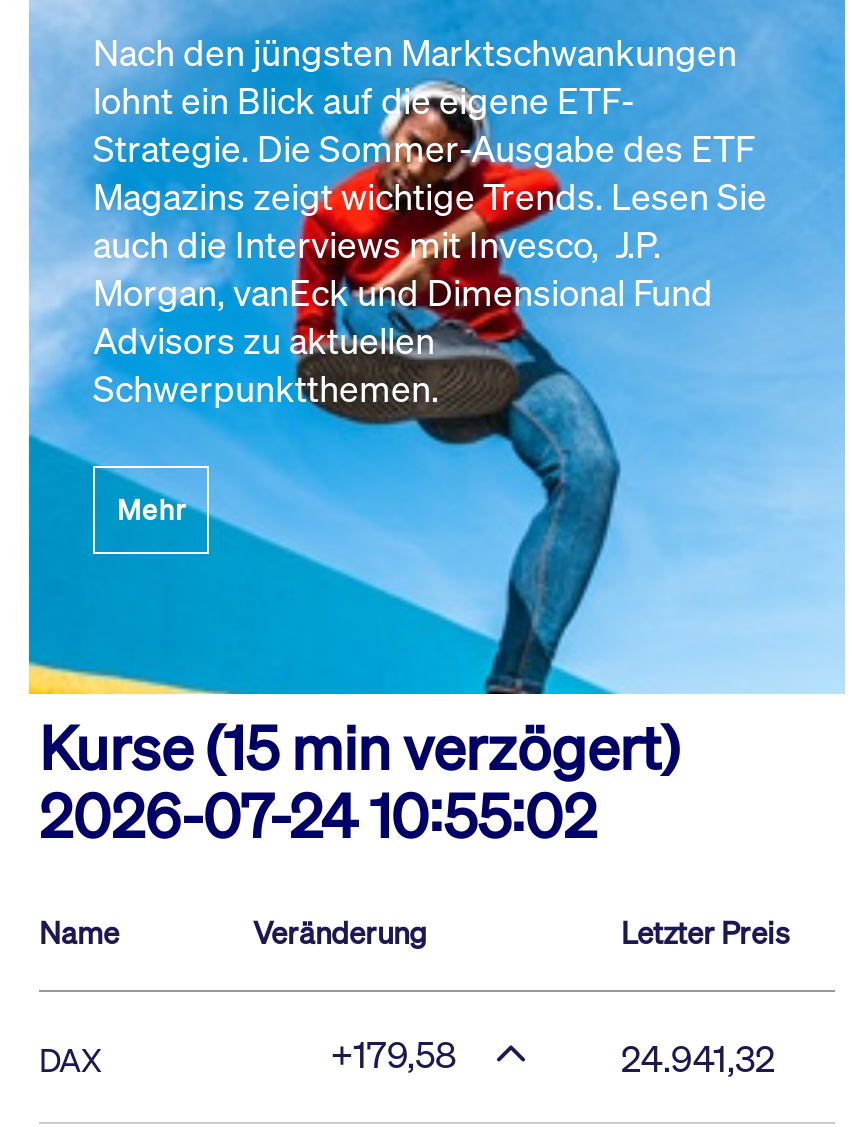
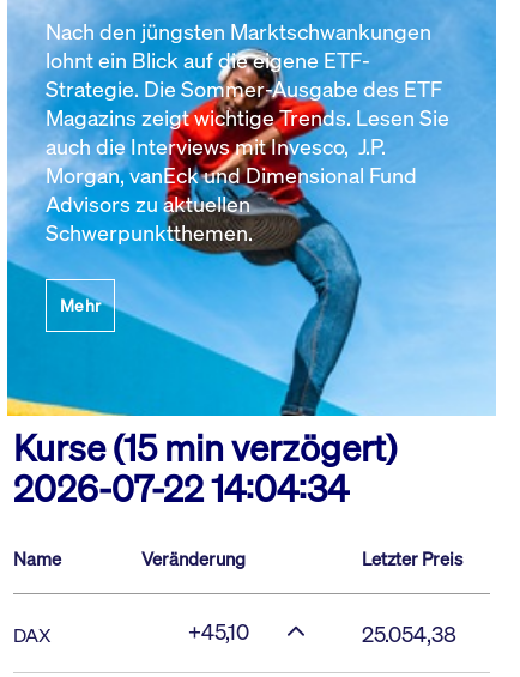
- 2026-07-24 10:55:02
+ 2026-07-22 14:04:34

- +179,58
+ +45,10

- 24.941,32
+ 25.054,38
